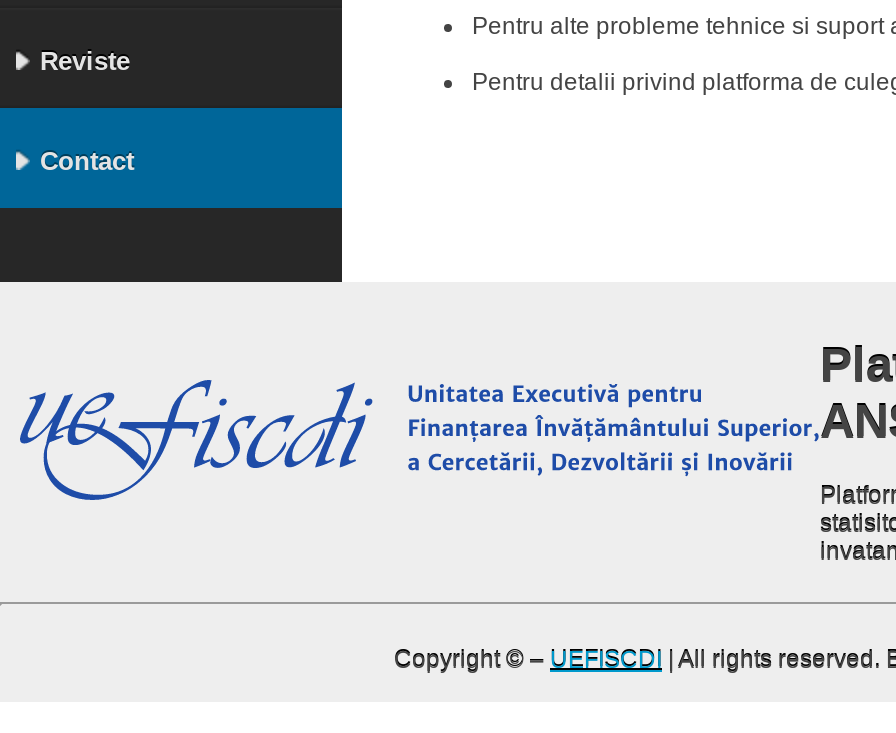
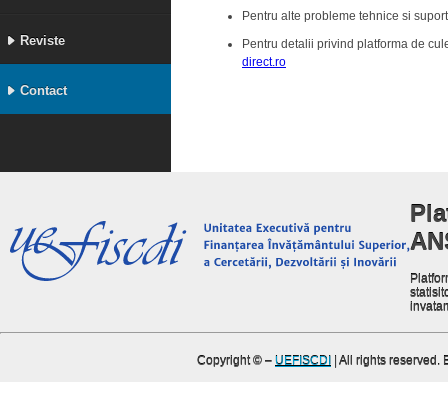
+ direct.ro
